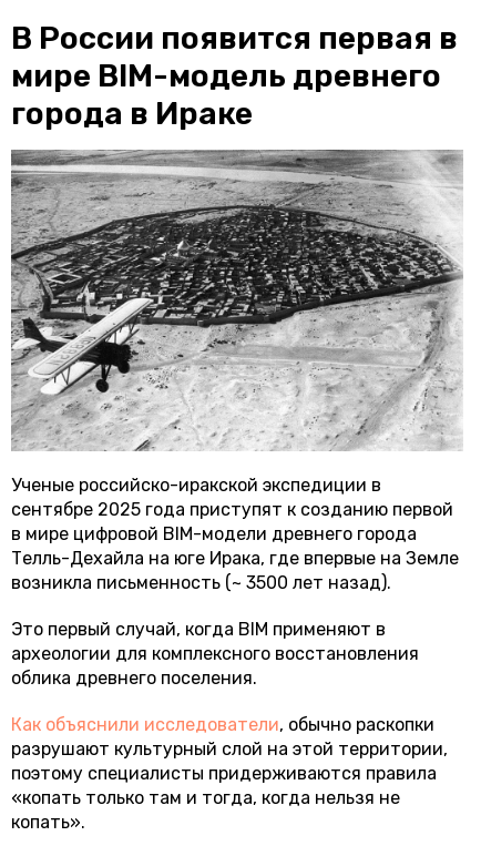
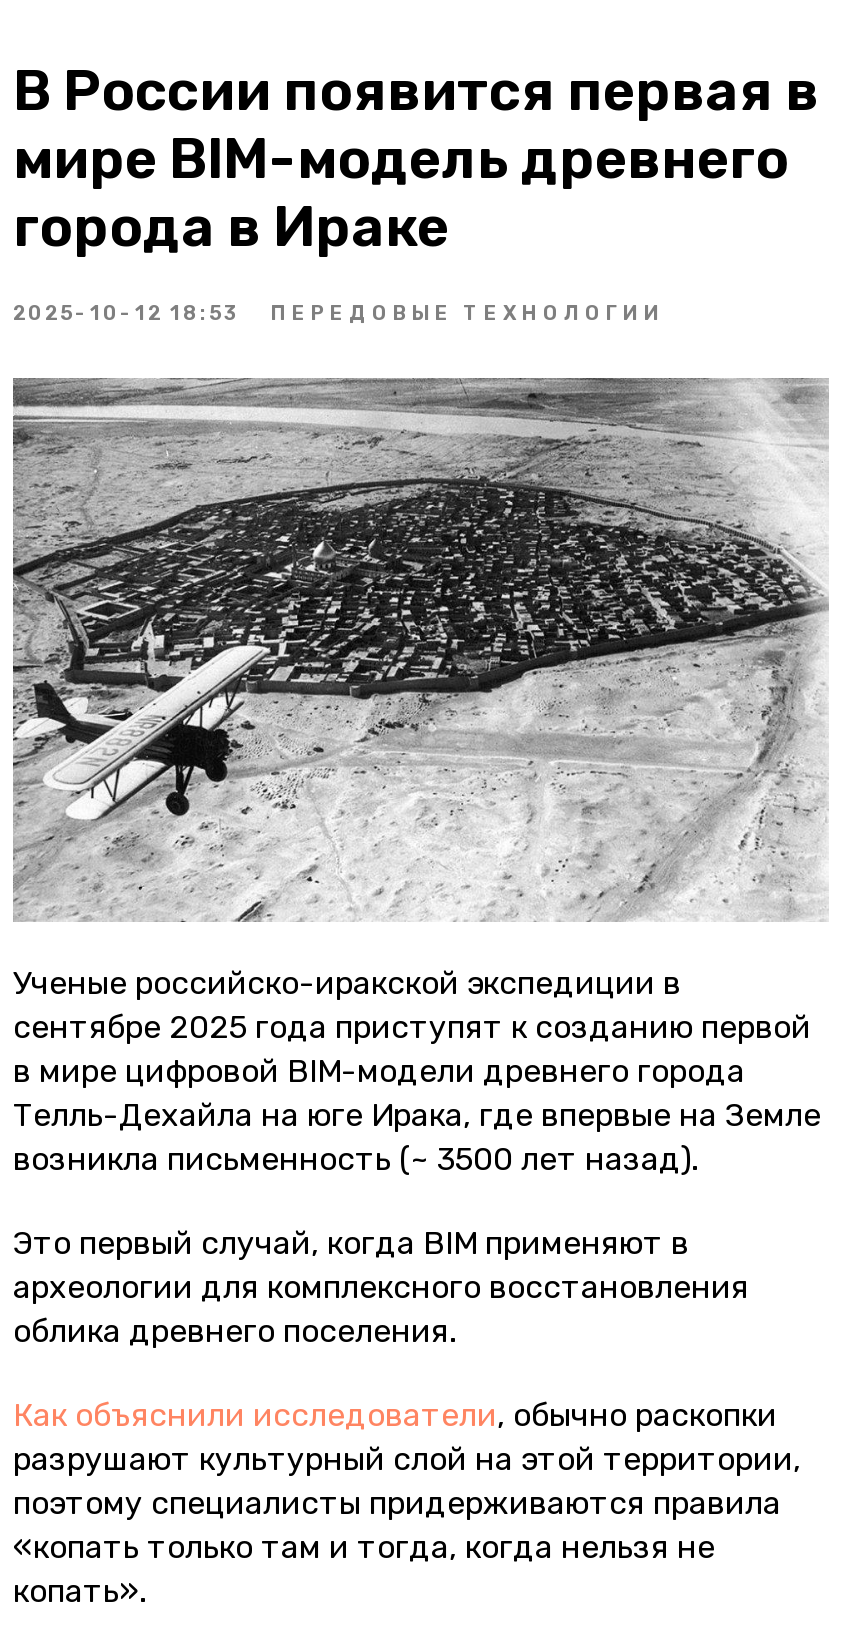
+ 2025-10-12 18:53
+ ПЕРЕДОВЫЕ ТЕХНОЛОГИИ
